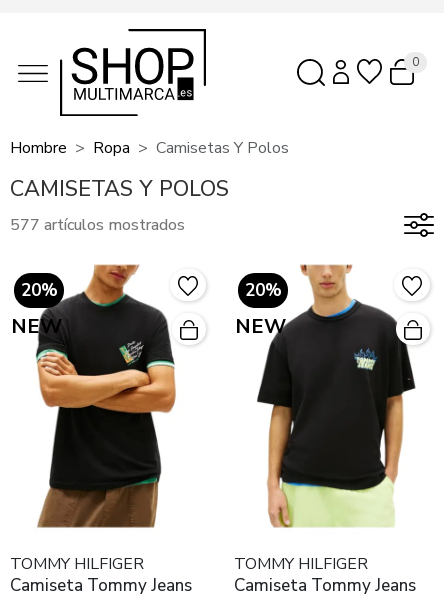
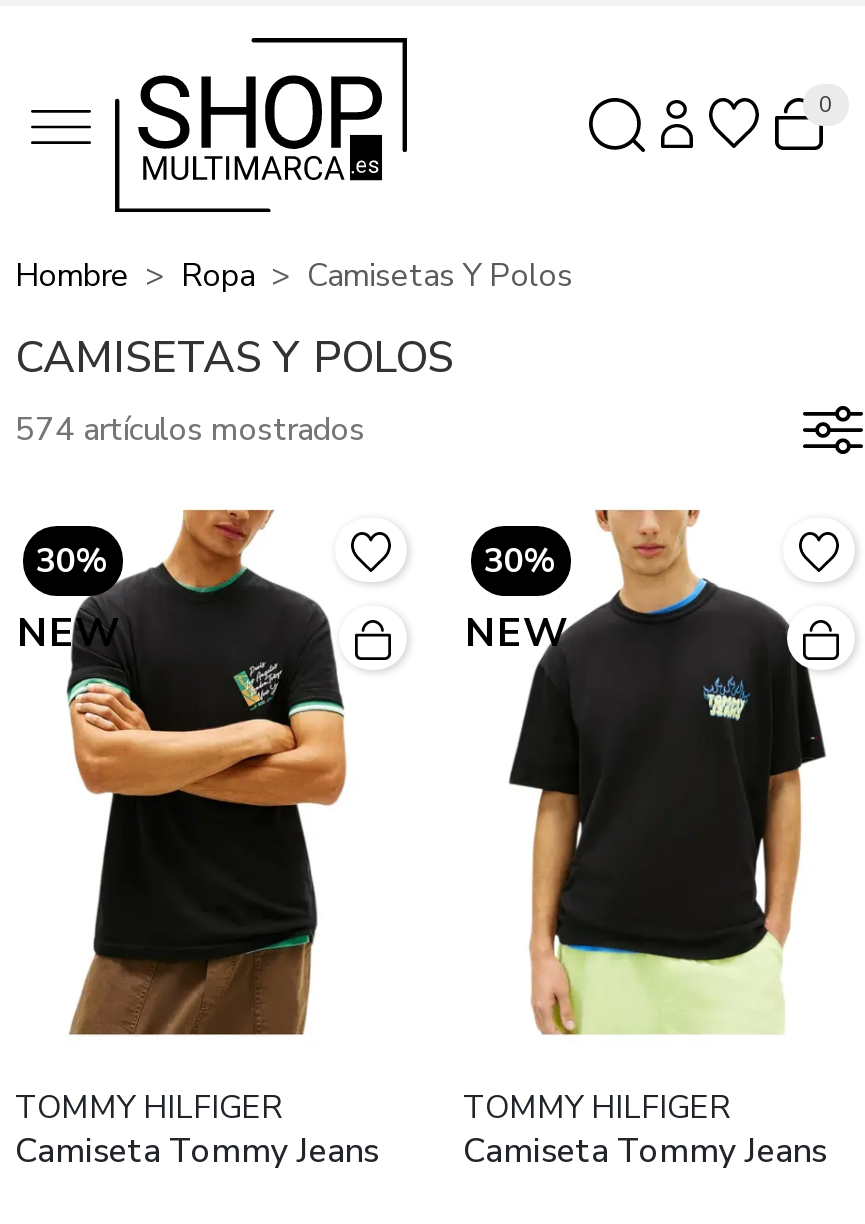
- 577 artículos mostrados
+ 574 artículos mostrados

- 20%
+ 30%

- 20%
+ 30%
